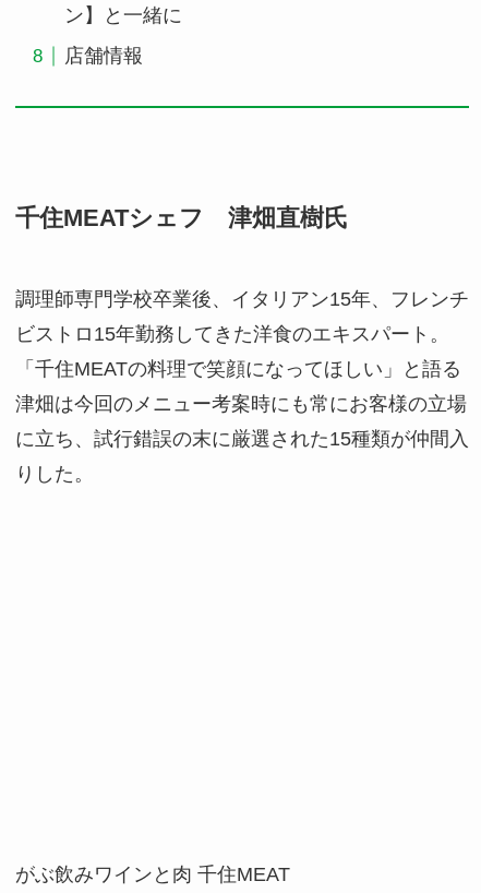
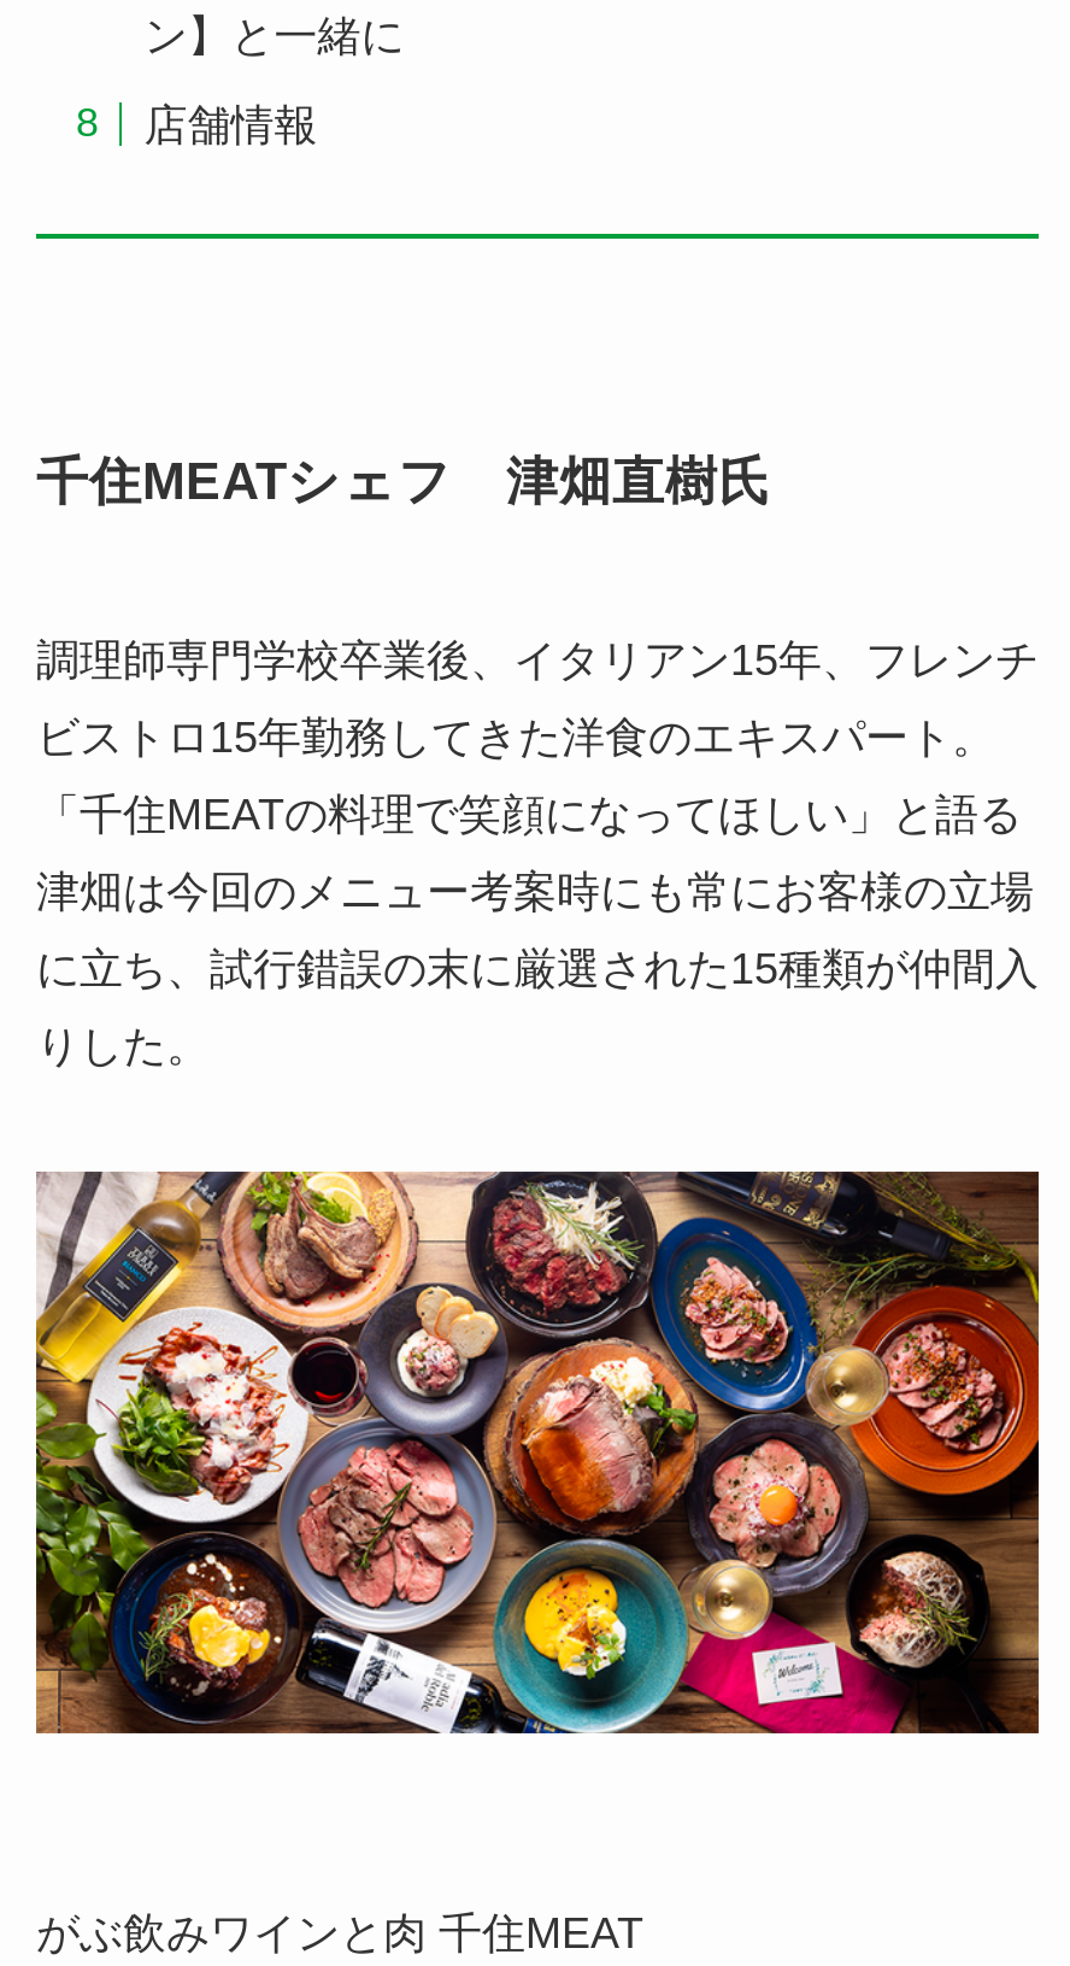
+ [image]
